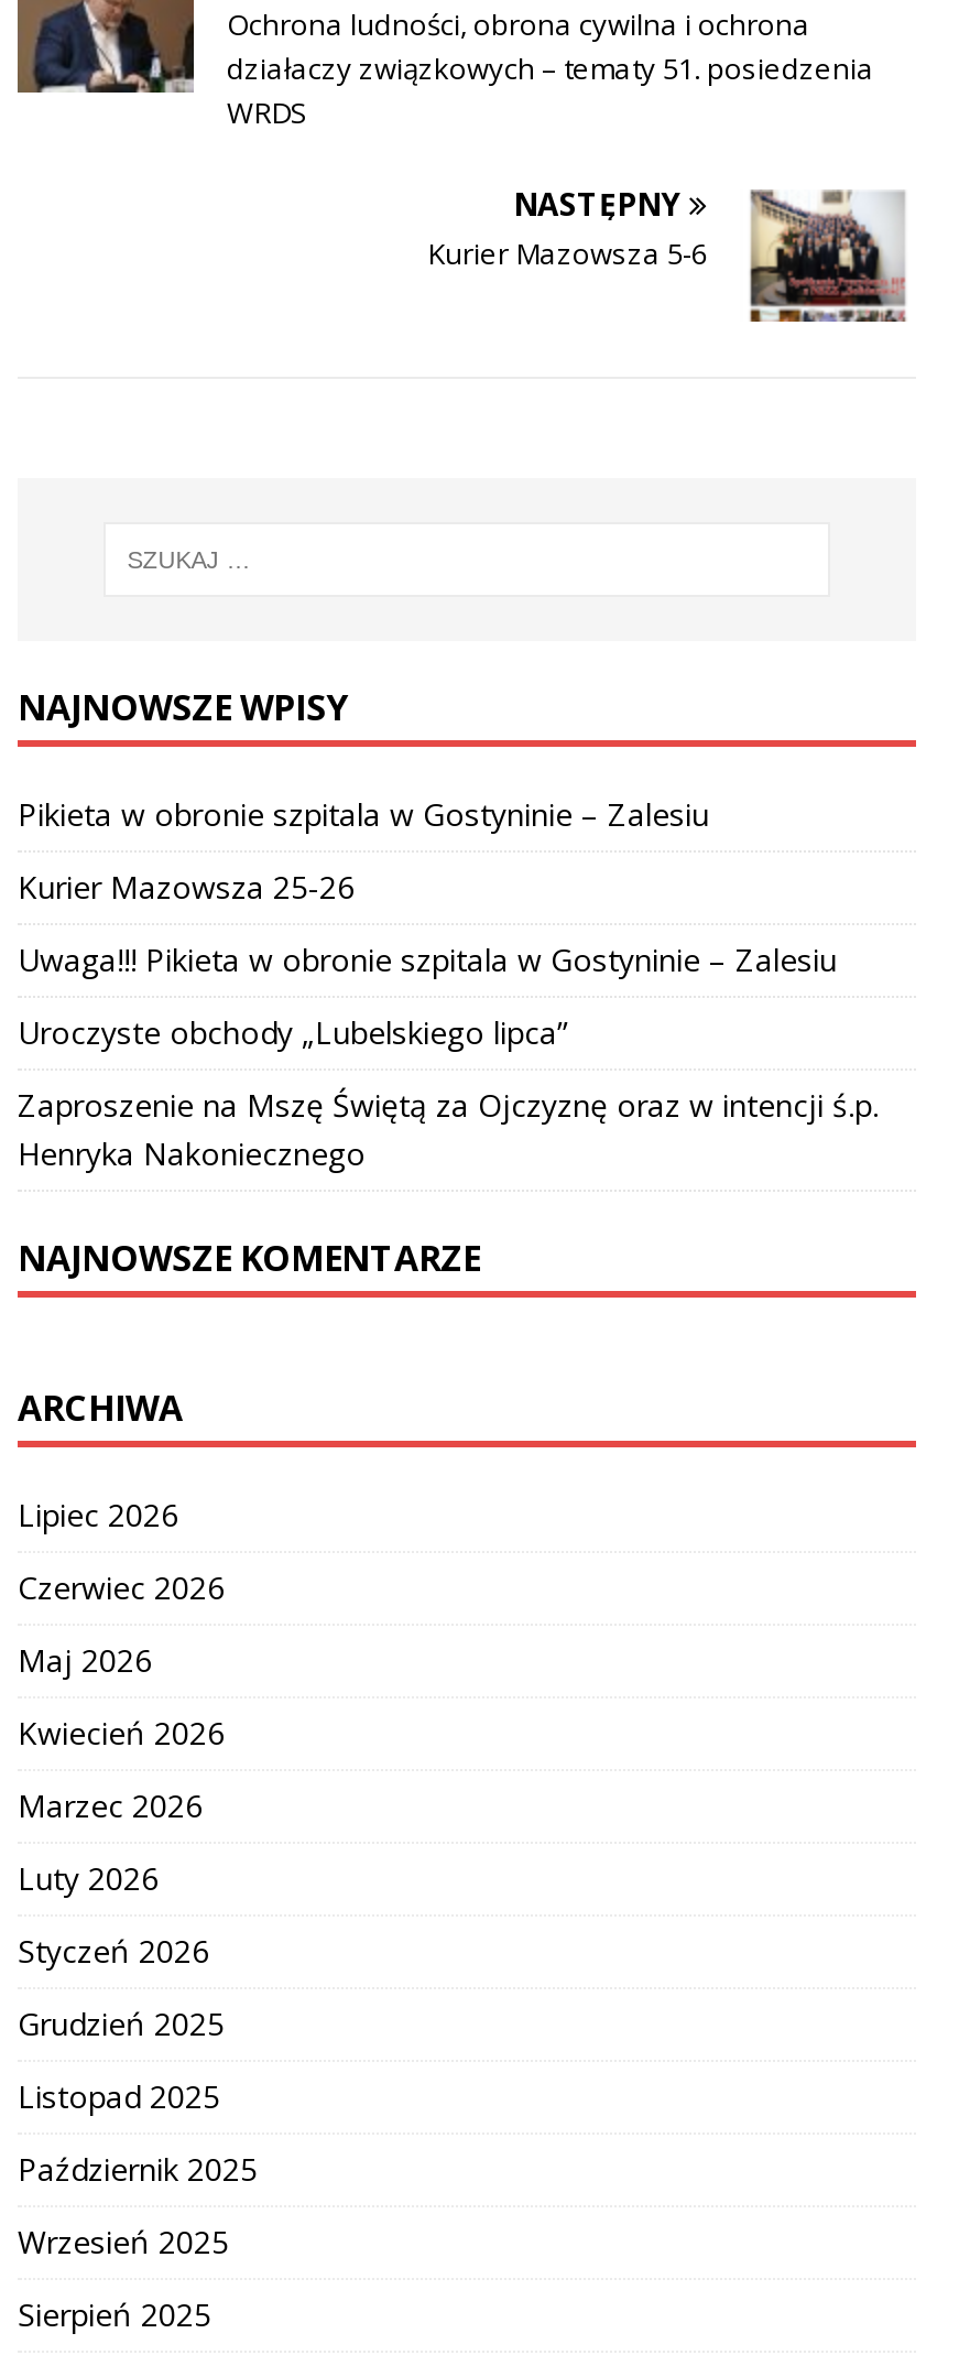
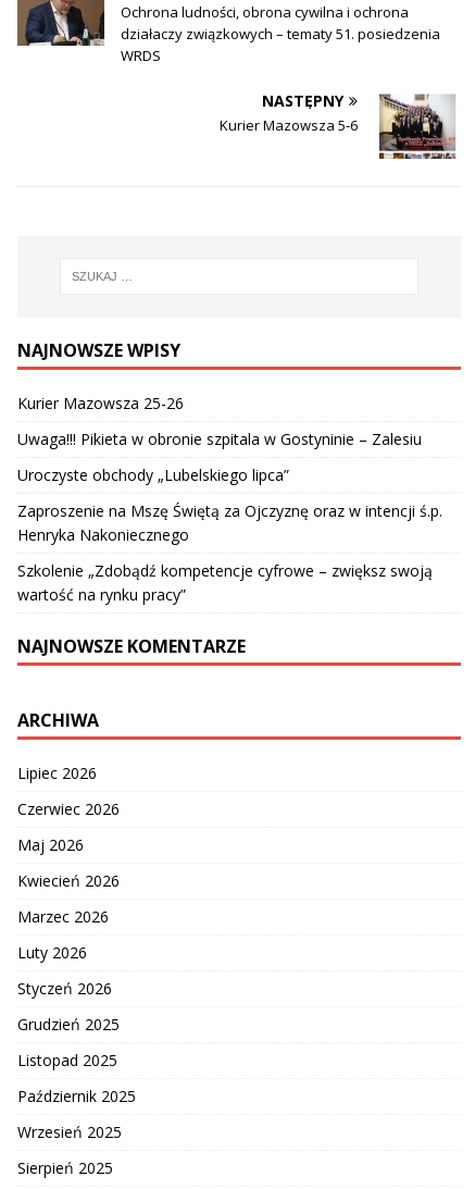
- Pikieta w obronie szpitala w Gostyninie – Zalesiu

moved up: Kurier Mazowsza 25-26 | Uwaga!!! Pikieta w obronie szpitala w Gostyninie – Zalesiu | Uroczyste obchody „Lubelskiego lipca” | Zaproszenie na Mszę Świętą za Ojczyznę oraz w intencji ś.p. | Henryka Nakoniecznego

+ Szkolenie „Zdobądź kompetencje cyfrowe – zwiększ swoją
+ wartość na rynku pracy”
